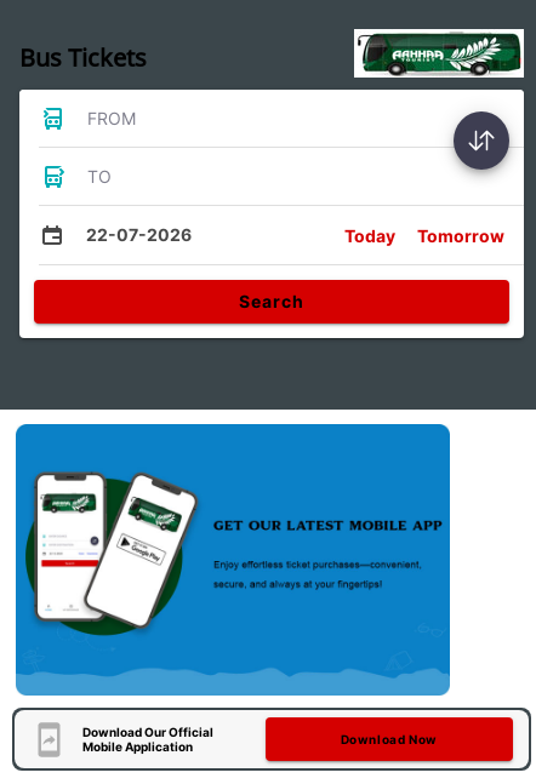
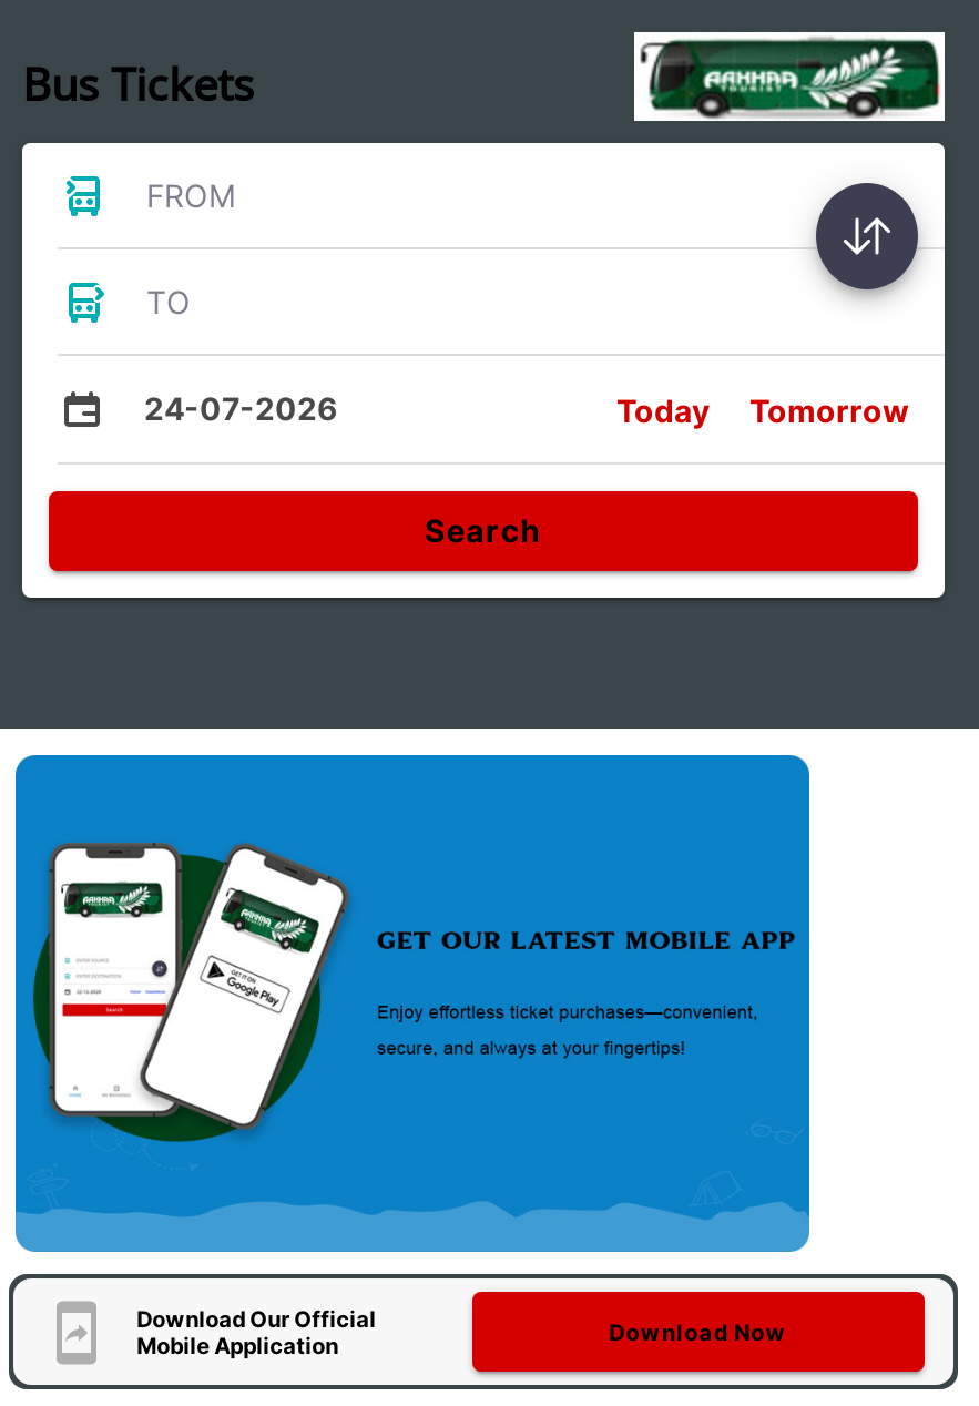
- 22-07-2026
+ 24-07-2026
